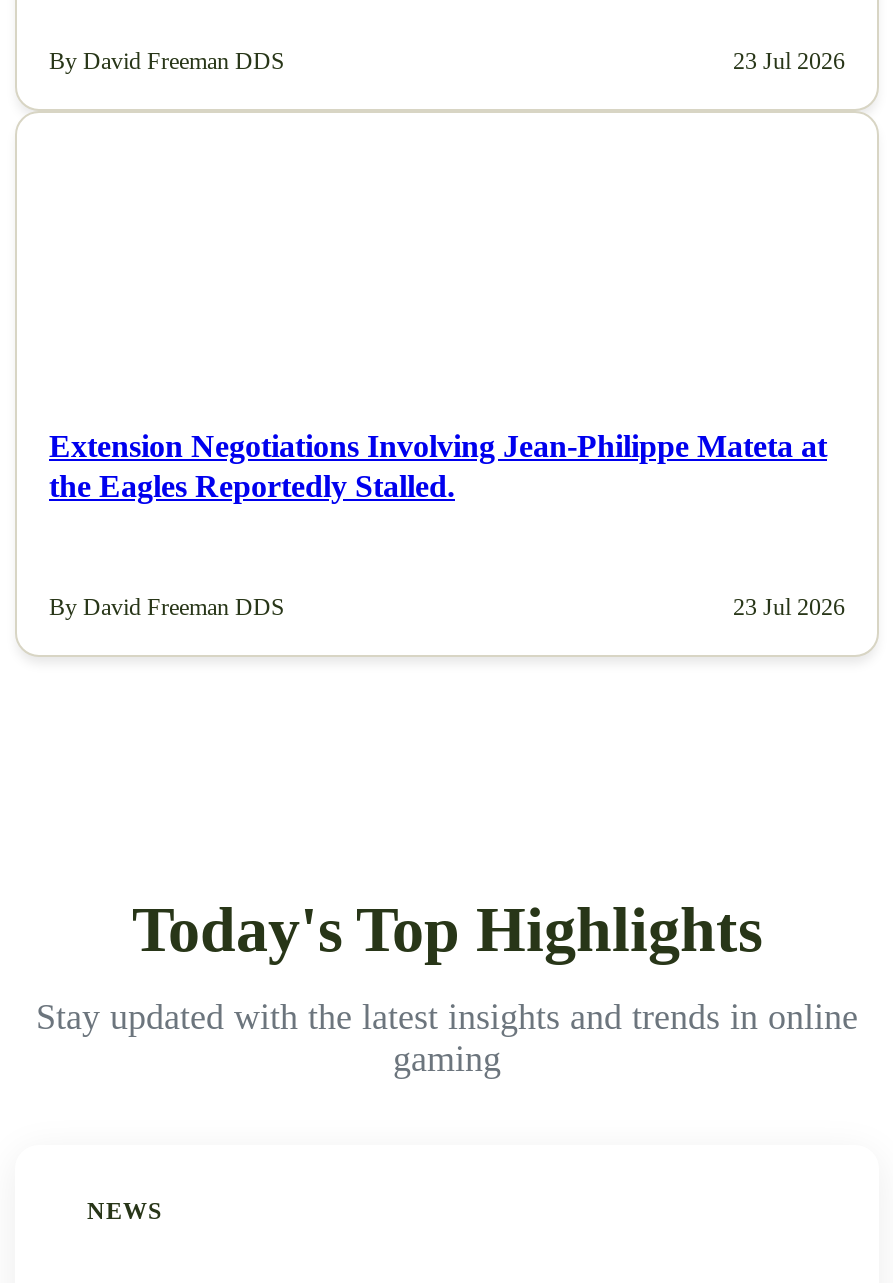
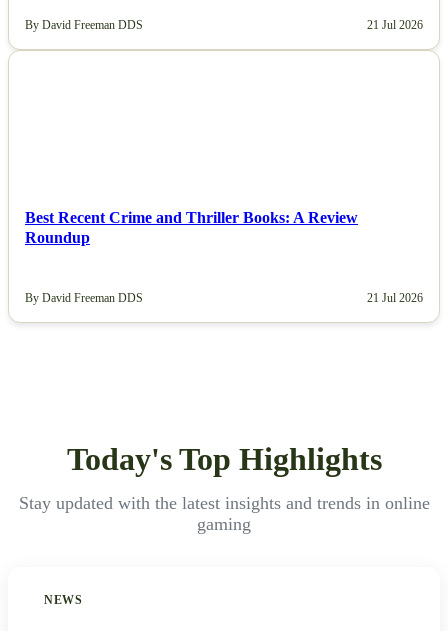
- 23 Jul 2026
+ 21 Jul 2026

- Extension Negotiations Involving Jean-Philippe Mateta at
- the Eagles Reportedly Stalled.
+ Best Recent Crime and Thriller Books: A Review
+ Roundup

- 23 Jul 2026
+ 21 Jul 2026
